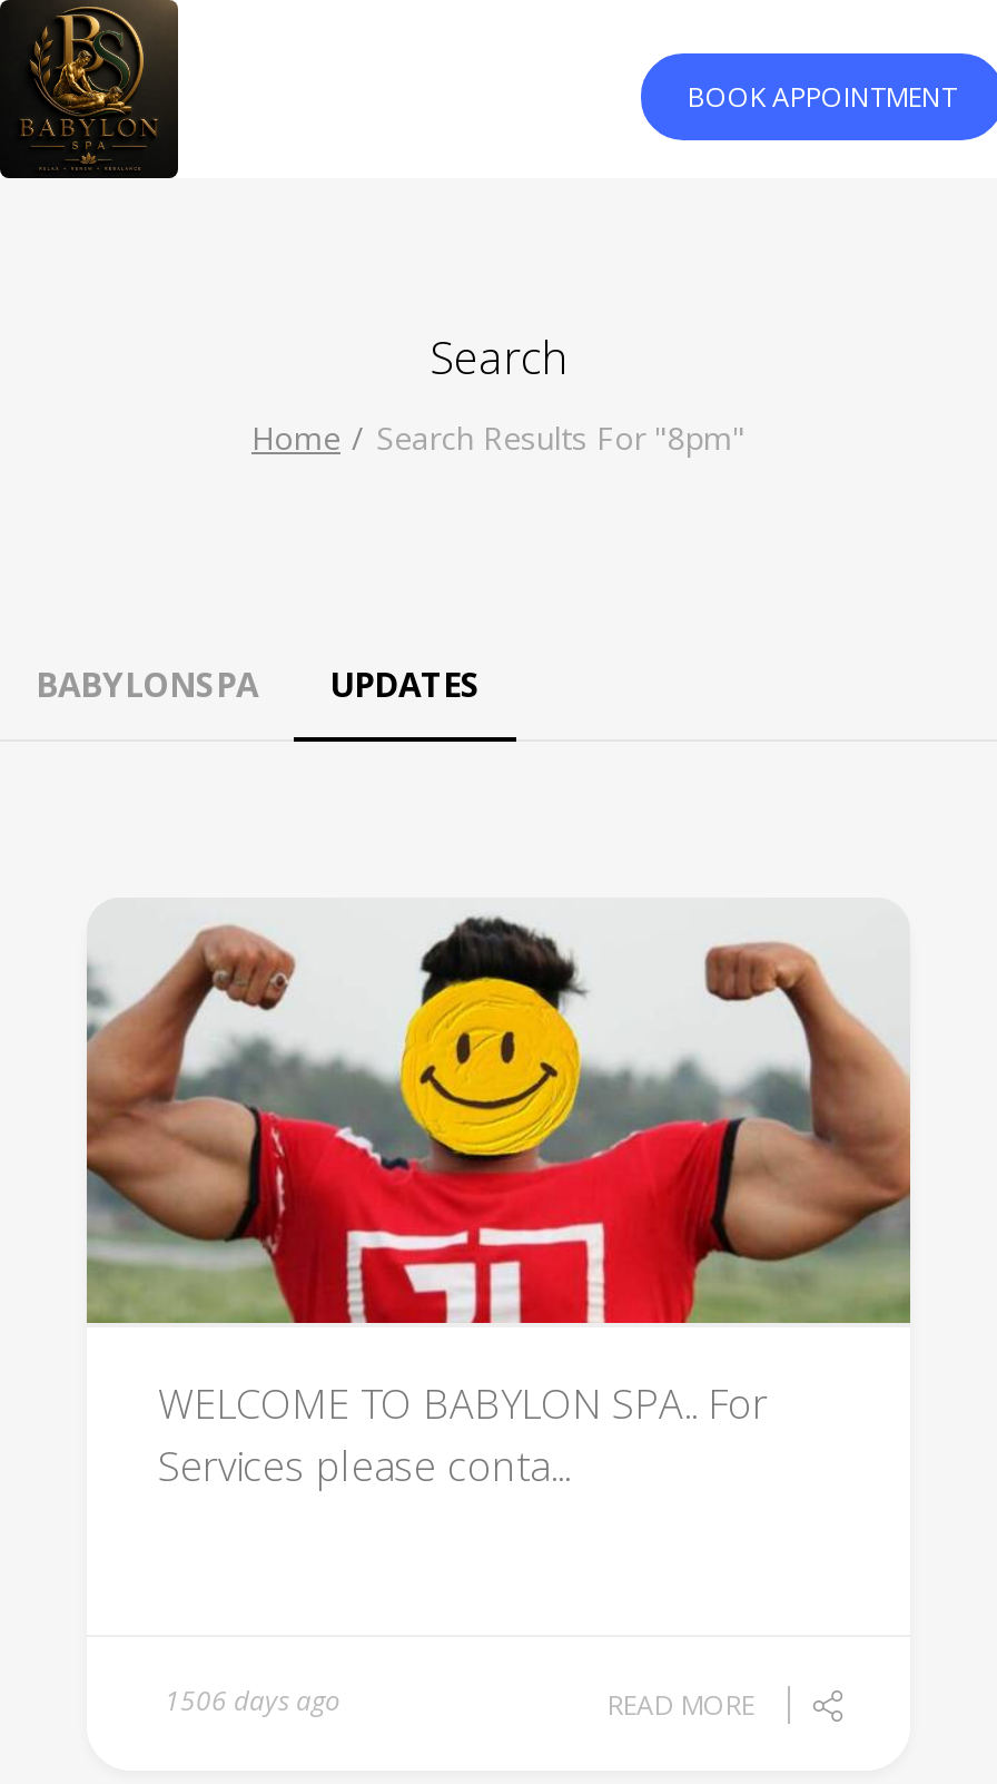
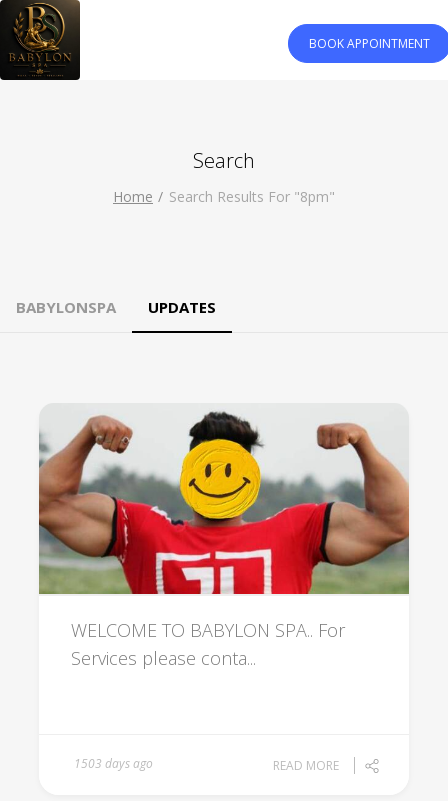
- 1506 days ago
+ 1503 days ago
